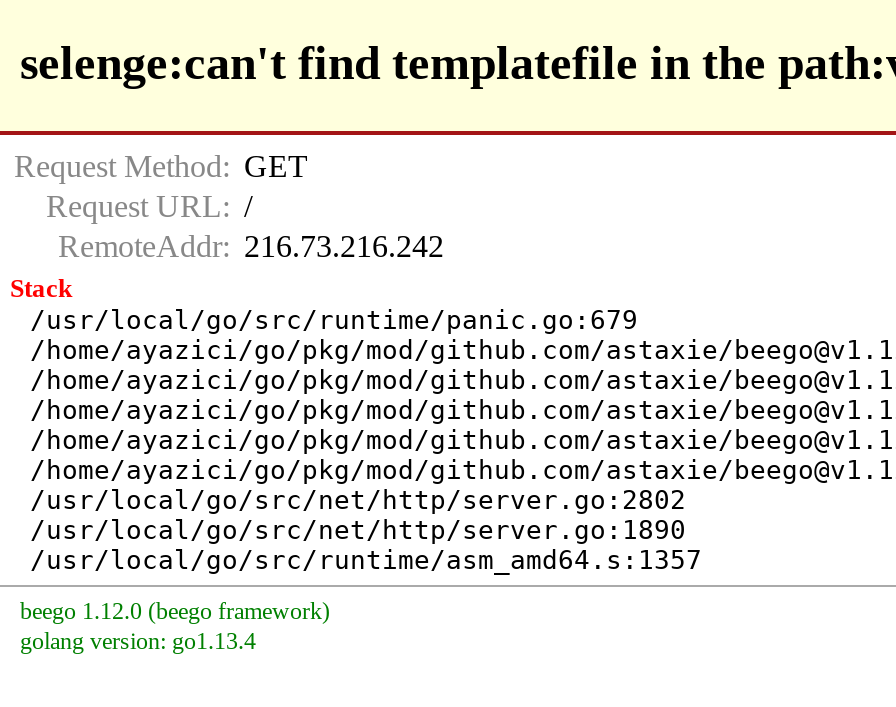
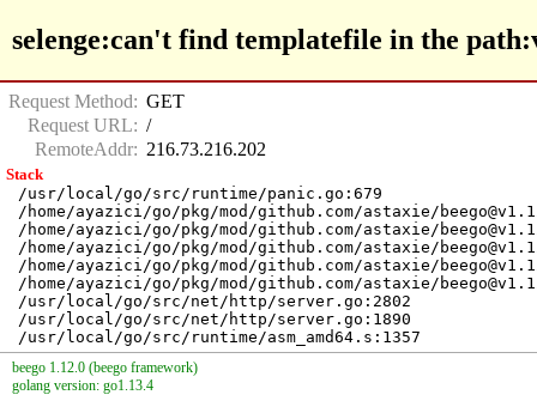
- RemoteAddr: 216.73.216.242
+ RemoteAddr: 216.73.216.202
